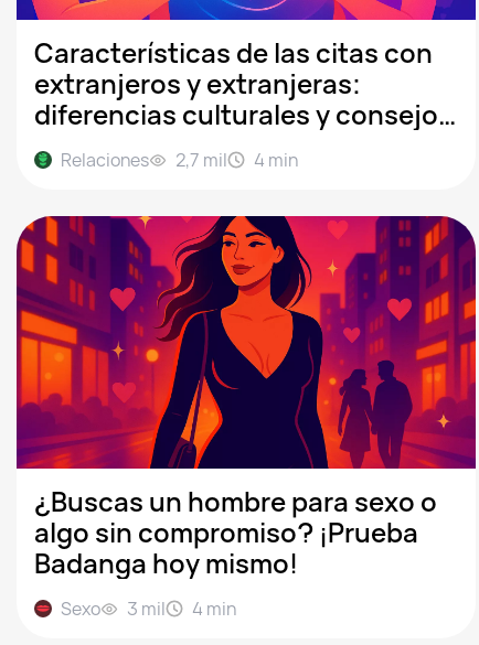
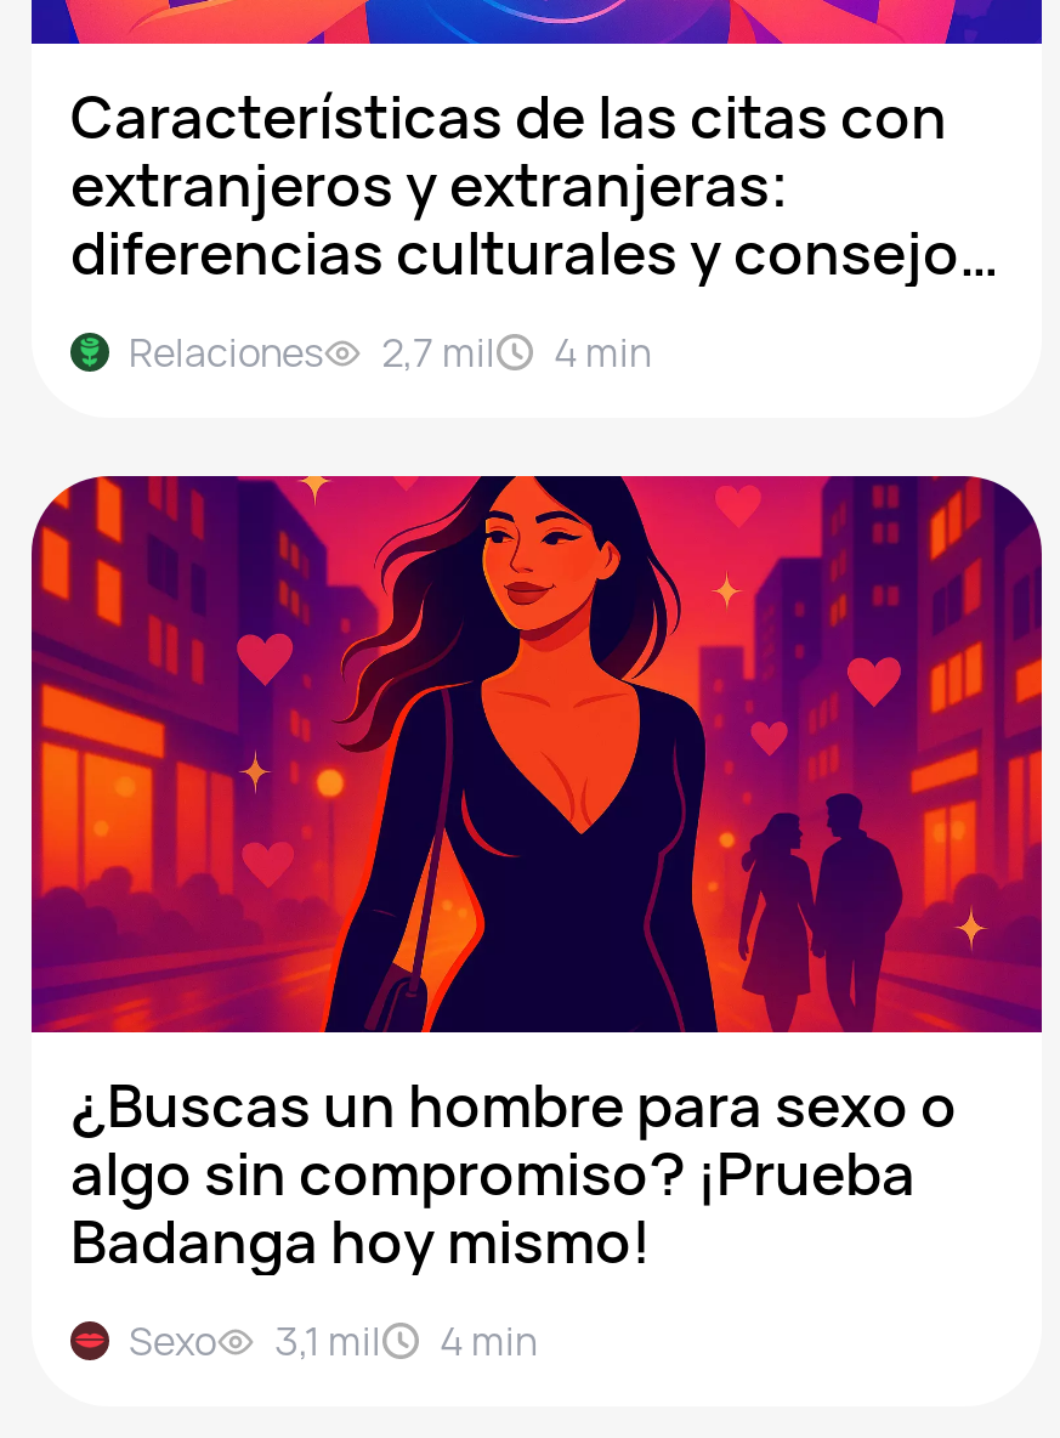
- Sexo 3 mil 4 min
+ Sexo 3,1 mil 4 min
